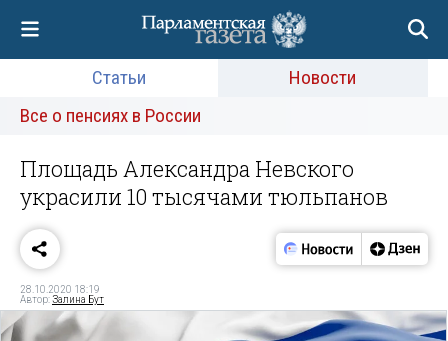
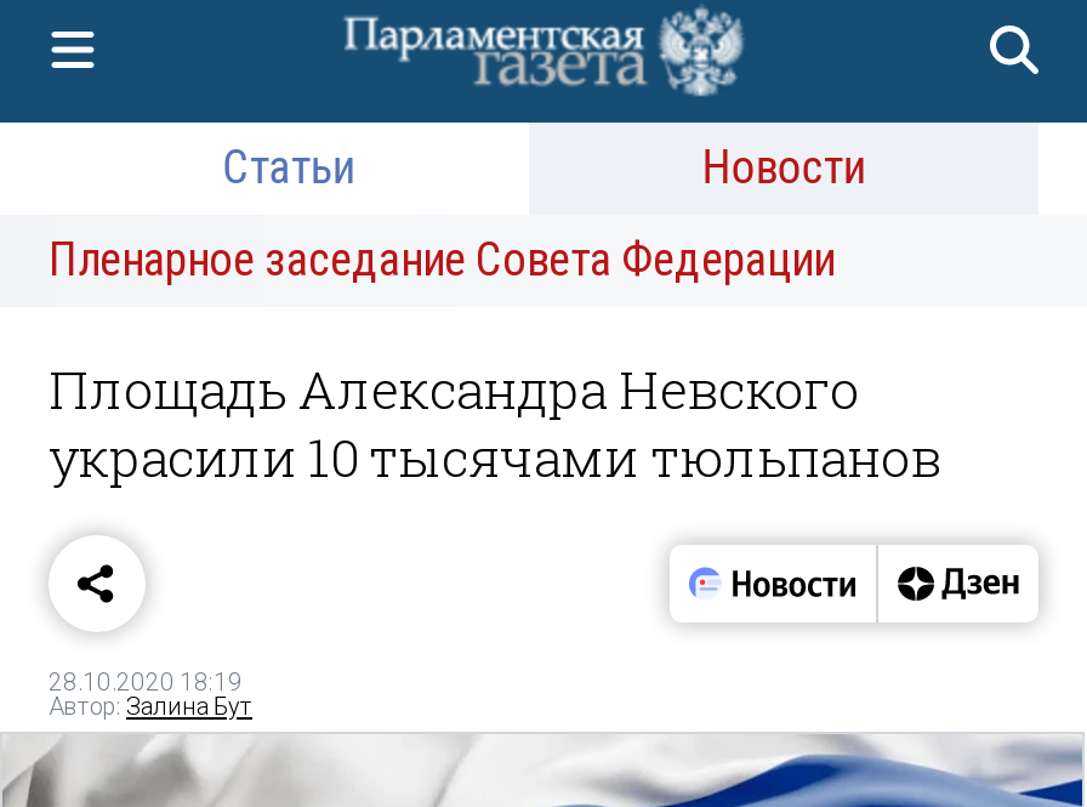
- Все о пенсиях в России
+ Пленарное заседание Совета Федерации
